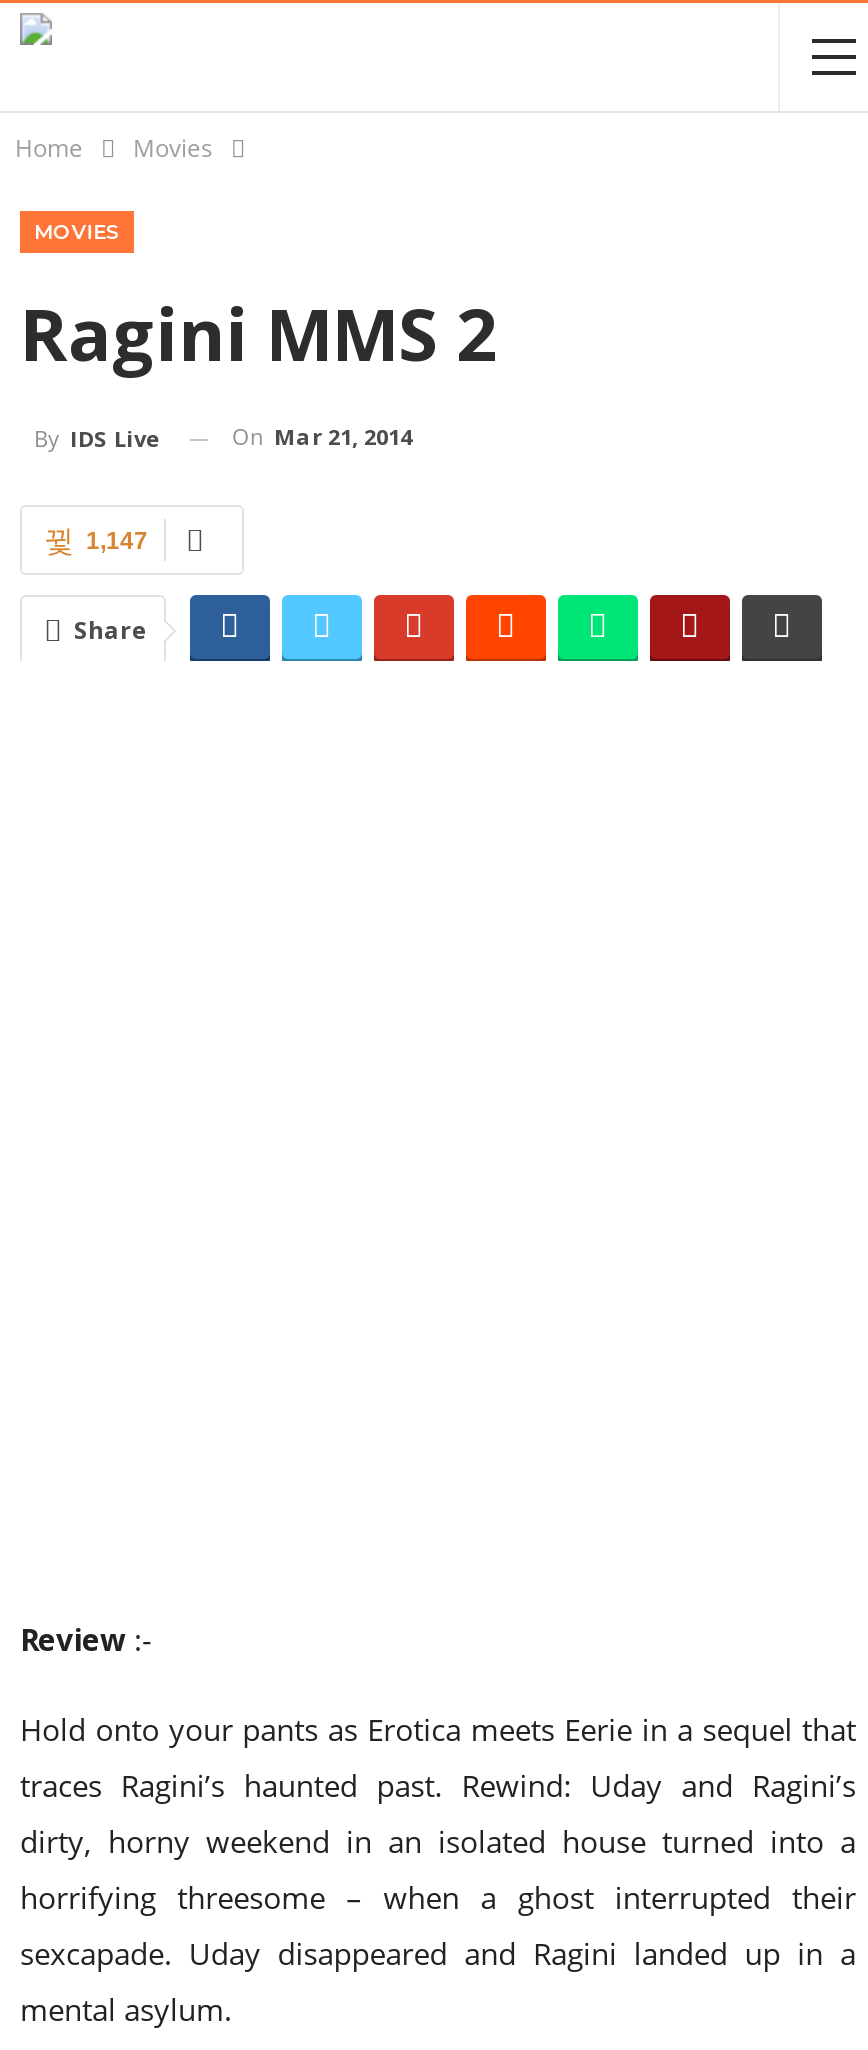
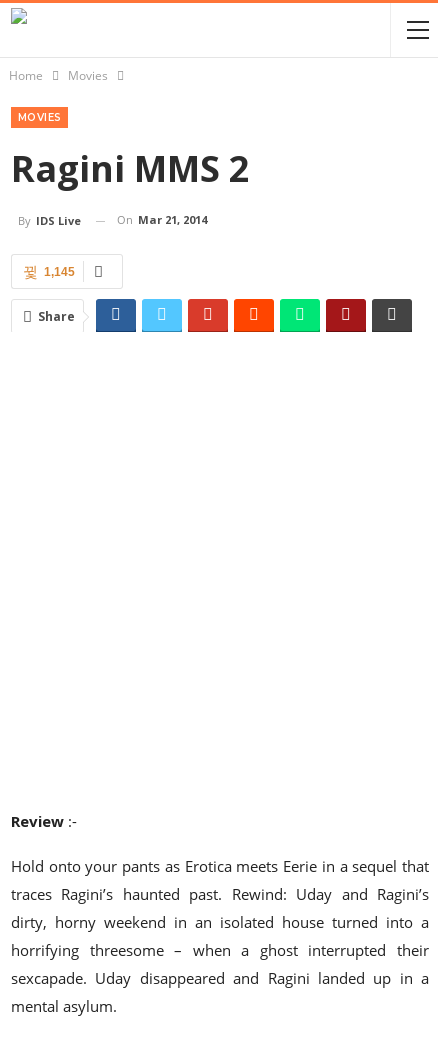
- 1,147
+ 1,145
